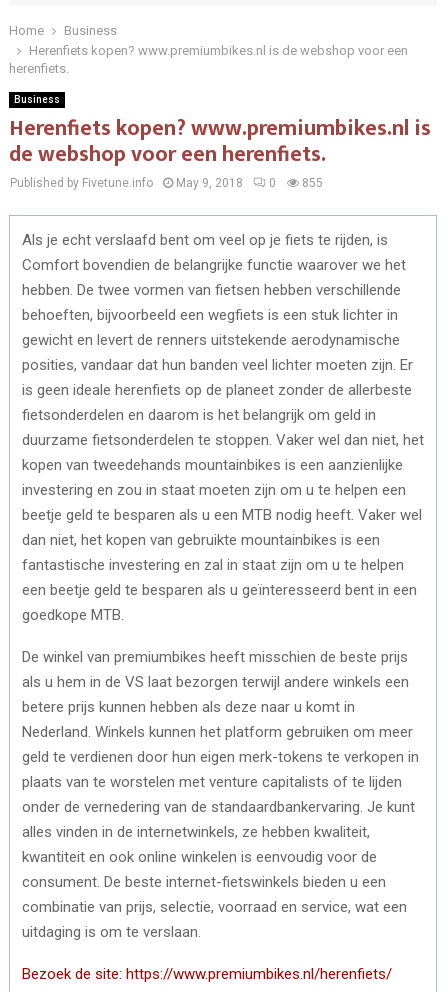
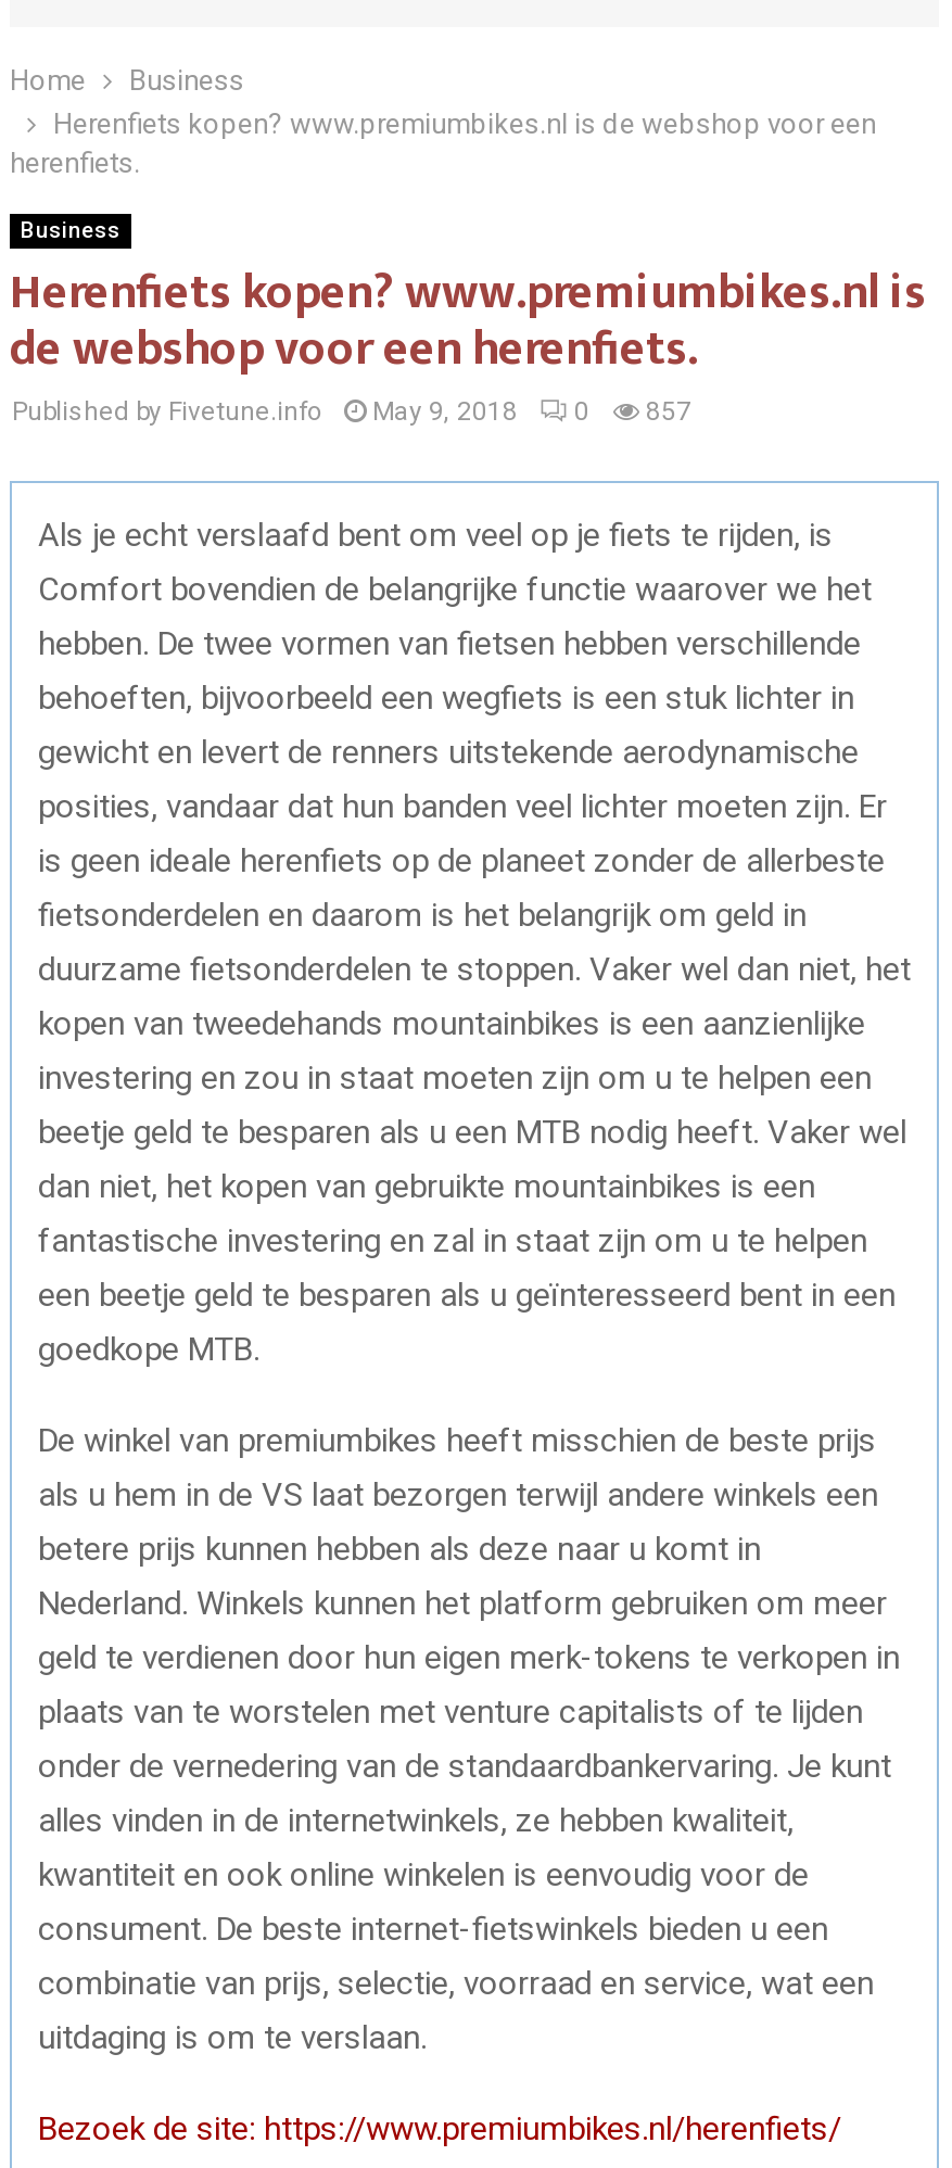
- Published by Fivetune.info May 9, 2018 0 855
+ Published by Fivetune.info May 9, 2018 0 857
